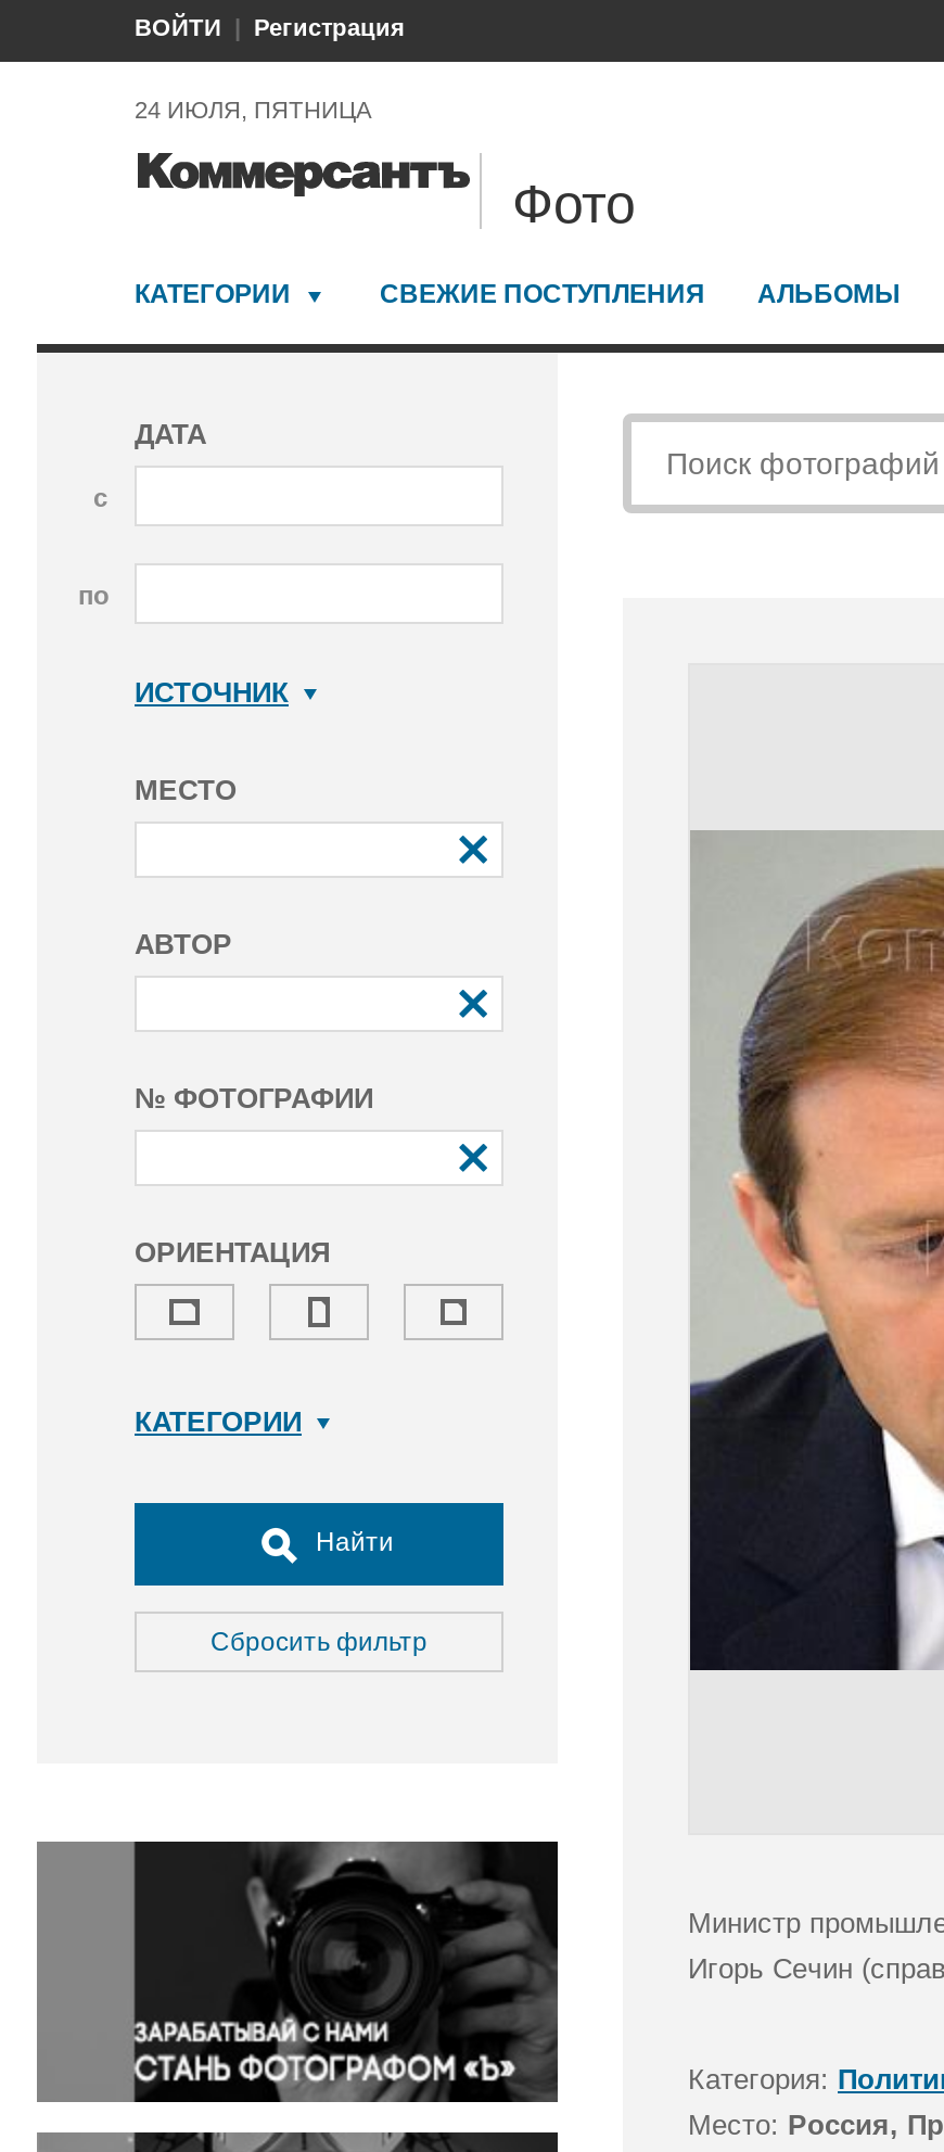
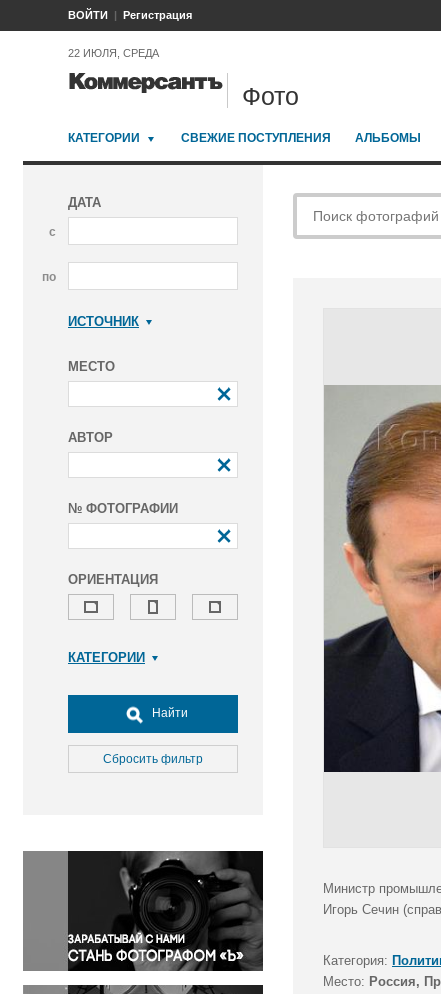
- 24 ИЮЛЯ, ПЯТНИЦА
+ 22 ИЮЛЯ, СРЕДА
